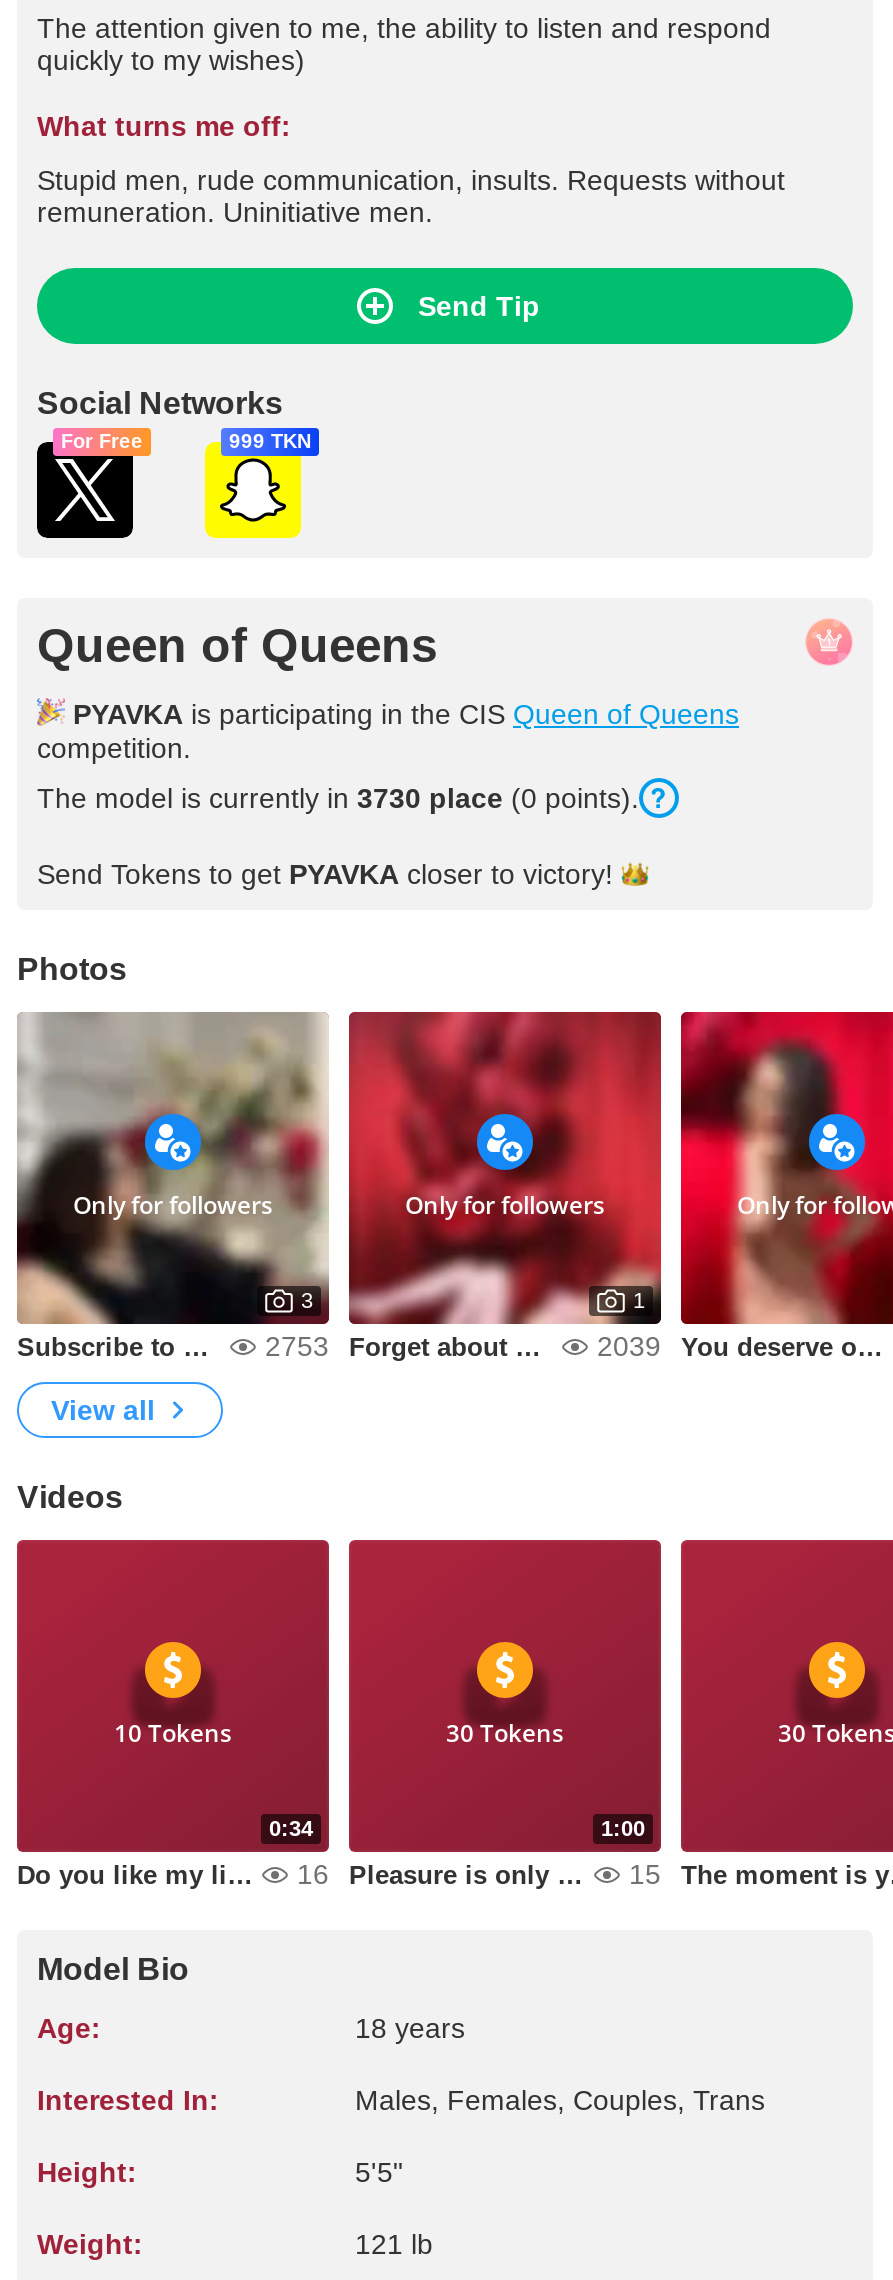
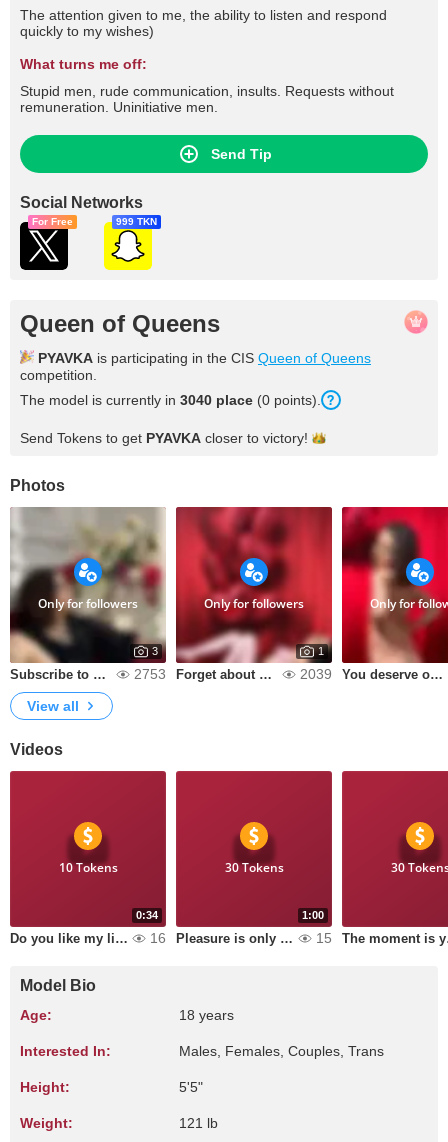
- The model is currently in 3730 place (0 points).
+ The model is currently in 3040 place (0 points).
